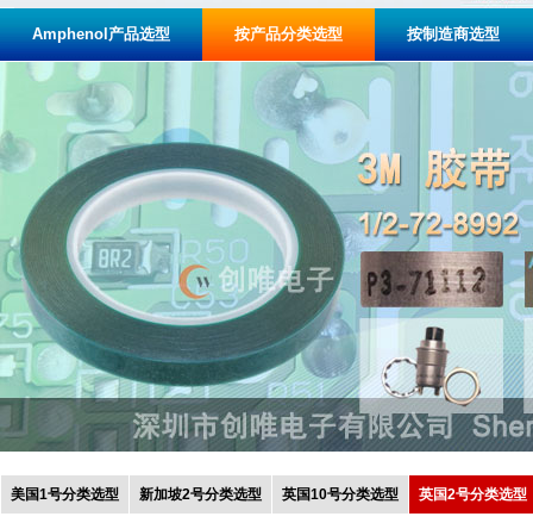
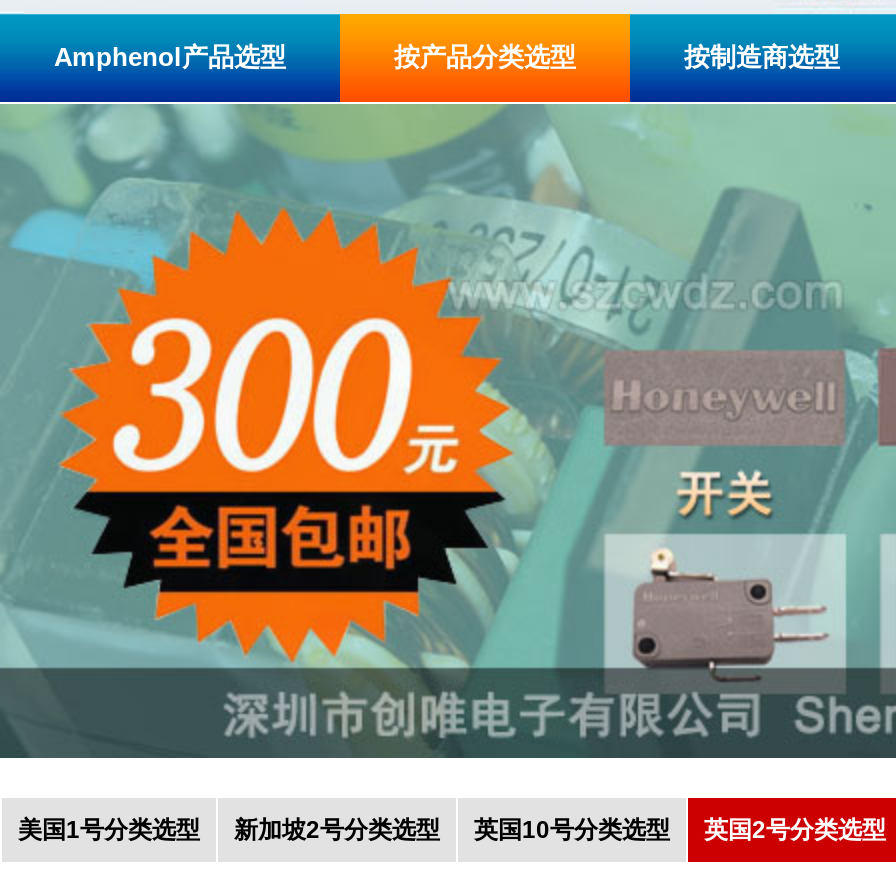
- [image]
+ [image]
